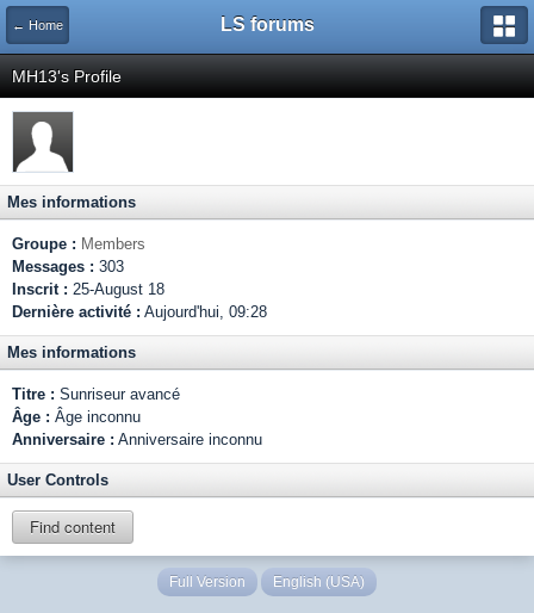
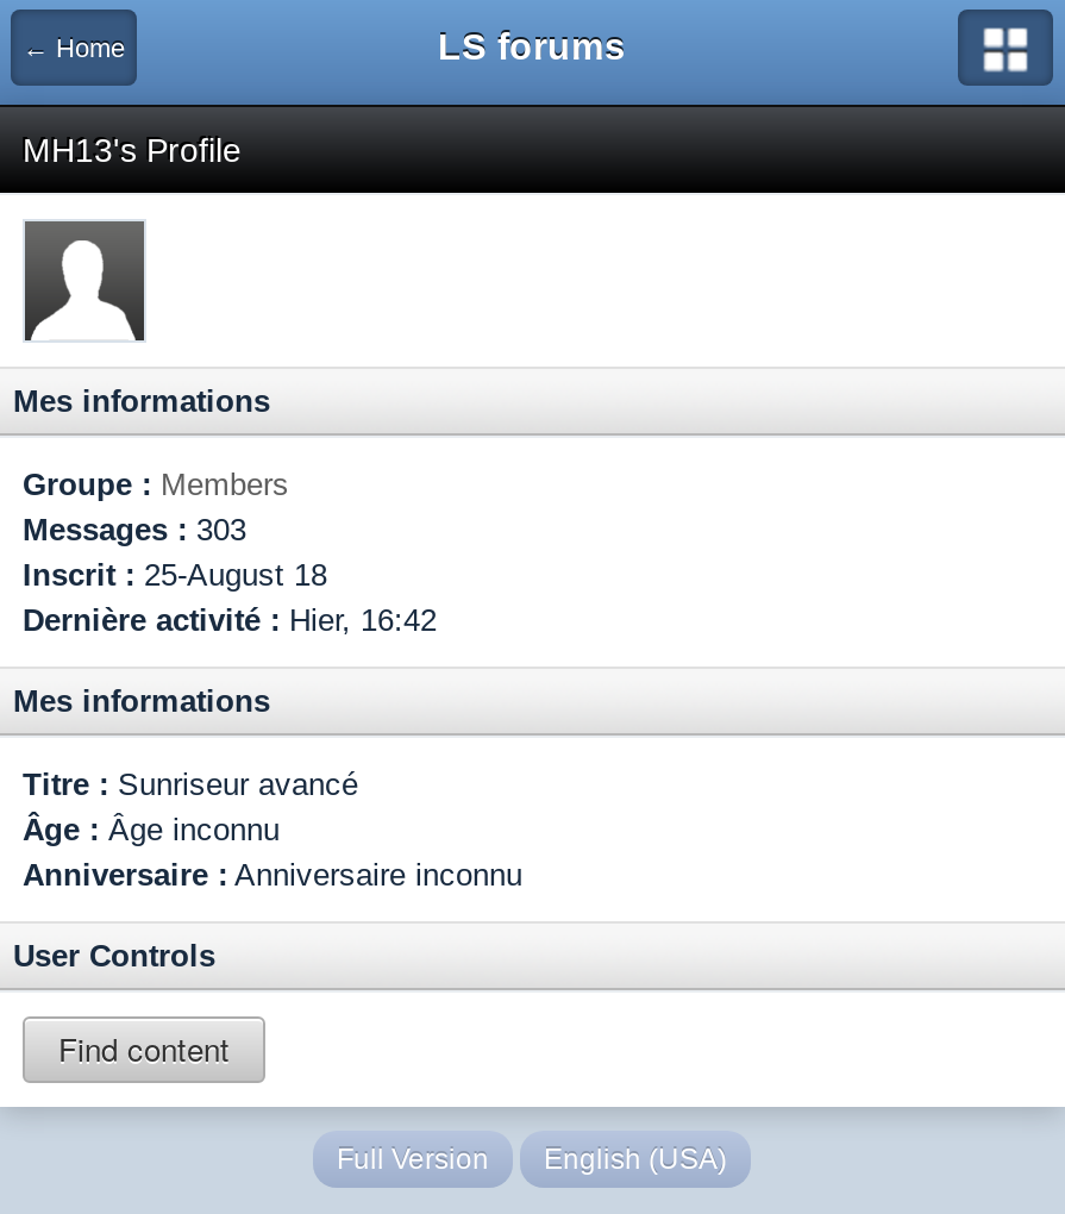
- Dernière activité : Aujourd'hui, 09:28
+ Dernière activité : Hier, 16:42
